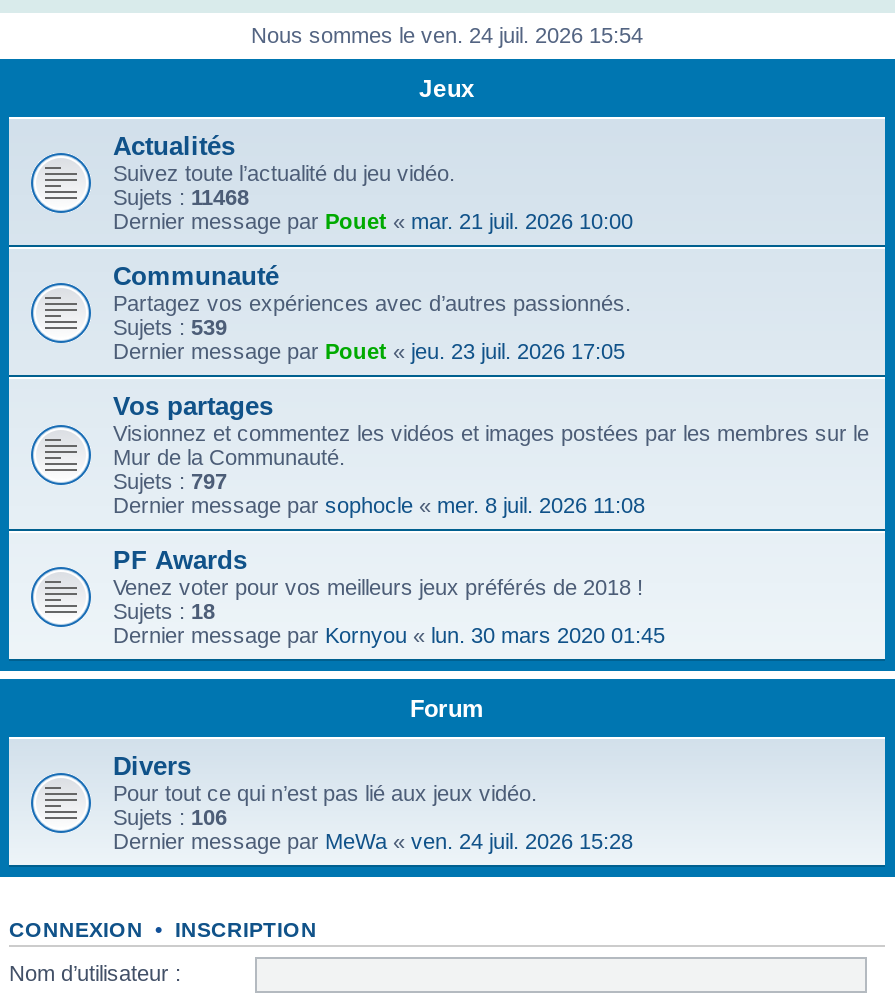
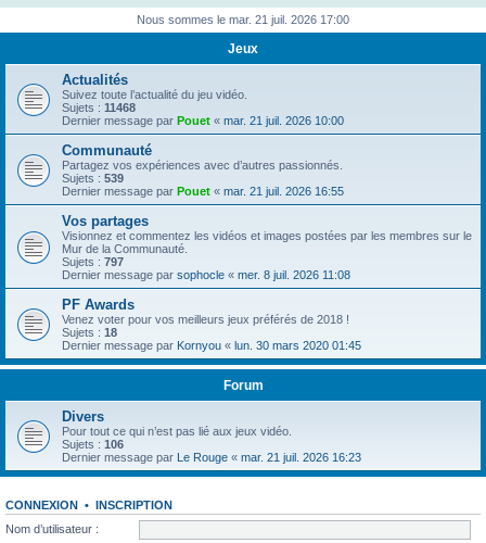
- Nous sommes le ven. 24 juil. 2026 15:54
+ Nous sommes le mar. 21 juil. 2026 17:00

- Dernier message par Pouet «jeu. 23 juil. 2026 17:05
+ Dernier message par Pouet «mar. 21 juil. 2026 16:55

- Dernier message par MeWa «ven. 24 juil. 2026 15:28
+ Dernier message par Le Rouge «mar. 21 juil. 2026 16:23
